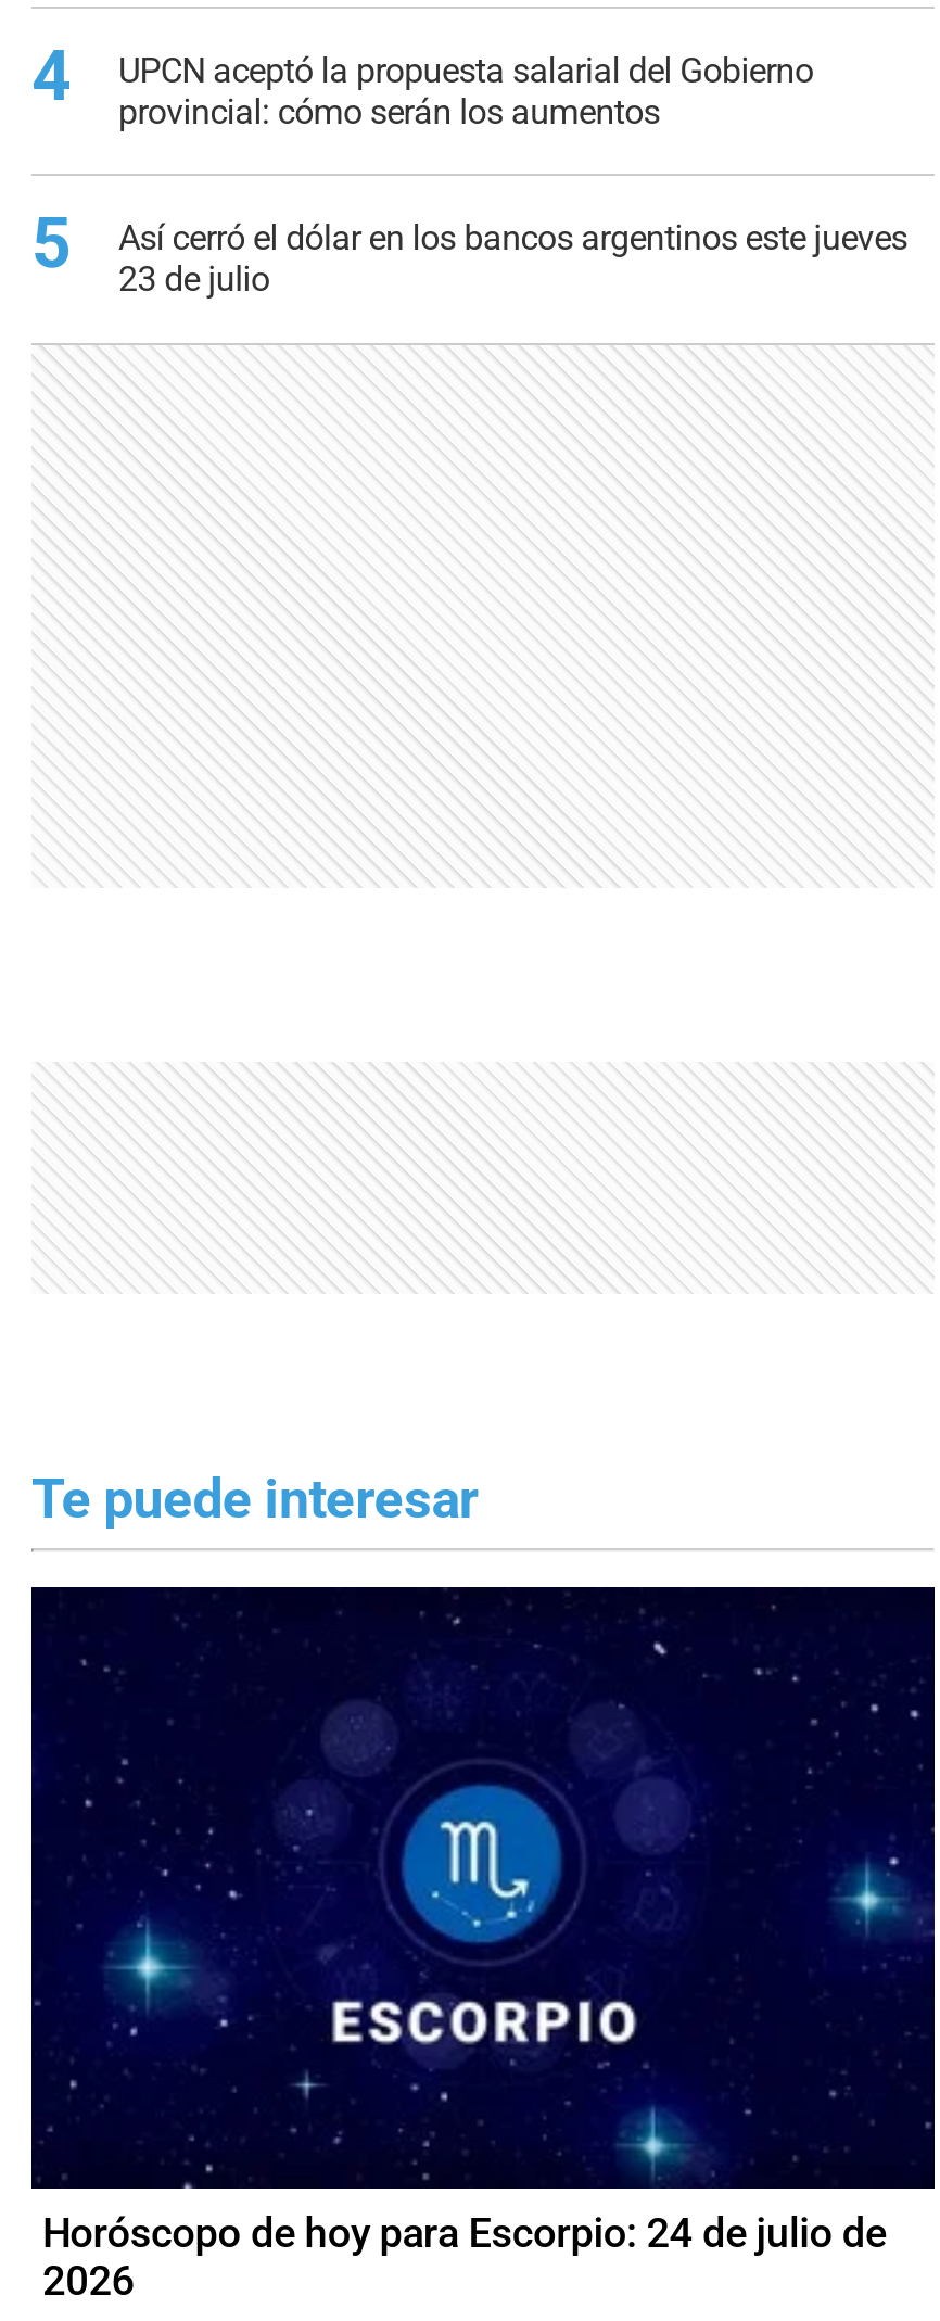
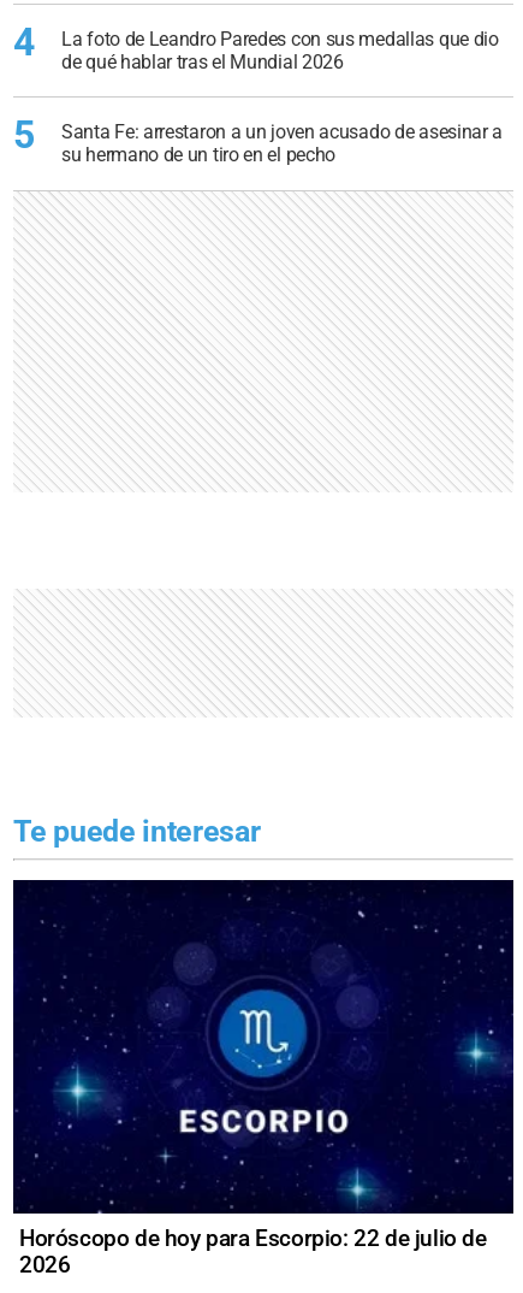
- UPCN aceptó la propuesta salarial del Gobierno
- provincial: cómo serán los aumentos
+ La foto de Leandro Paredes con sus medallas que dio
+ de qué hablar tras el Mundial 2026

- Así cerró el dólar en los bancos argentinos este jueves
- 23 de julio
+ Santa Fe: arrestaron a un joven acusado de asesinar a
+ su hermano de un tiro en el pecho

- Horóscopo de hoy para Escorpio: 24 de julio de
+ Horóscopo de hoy para Escorpio: 22 de julio de
